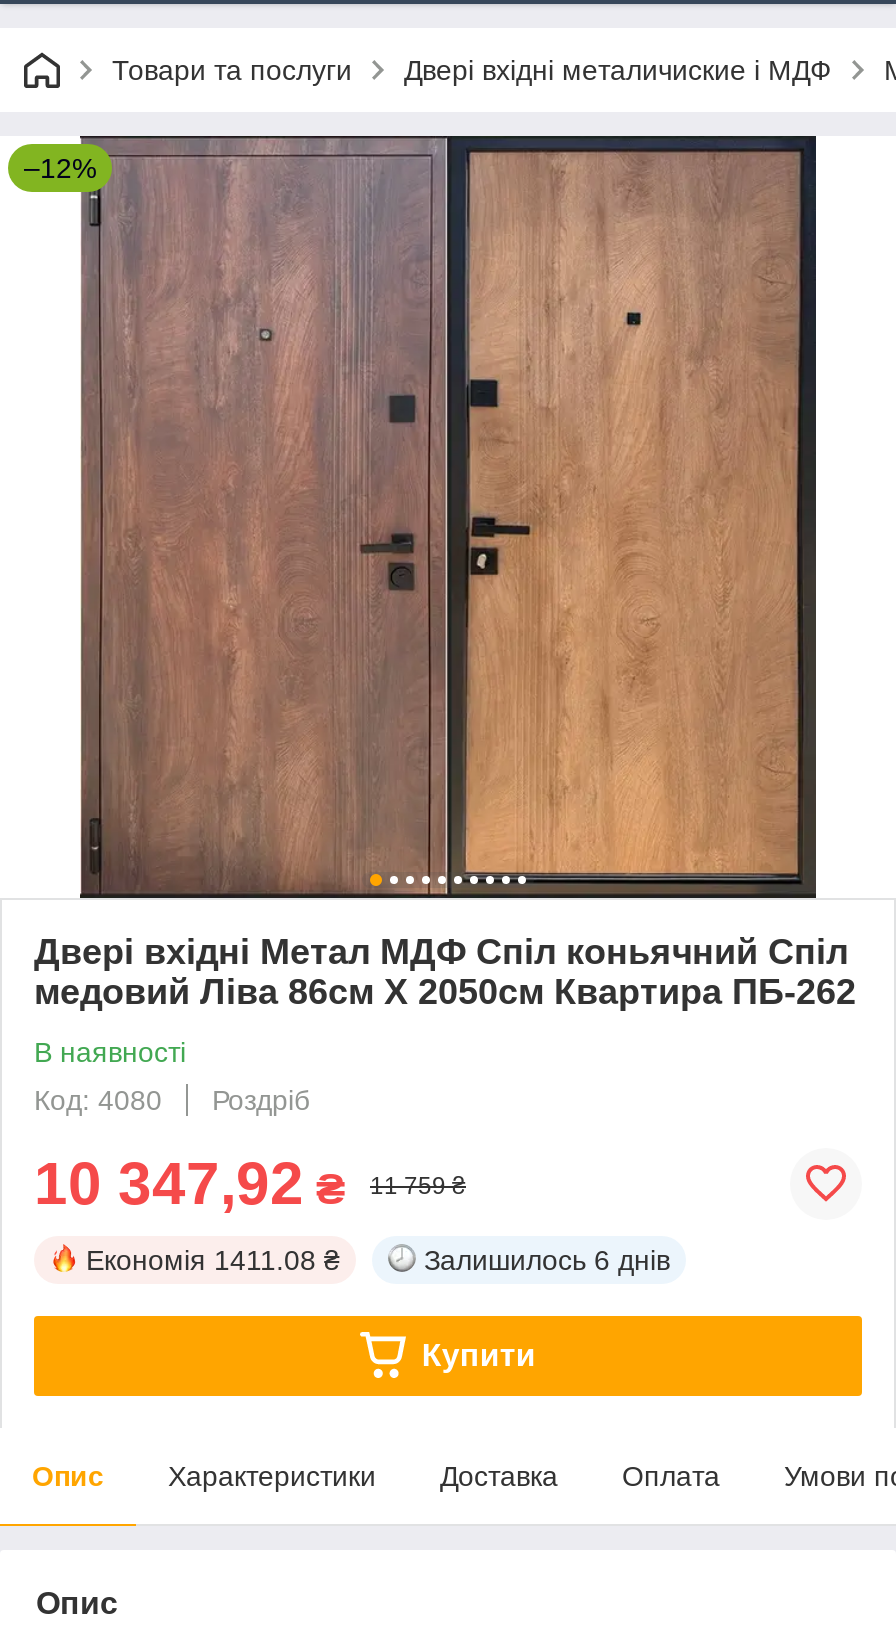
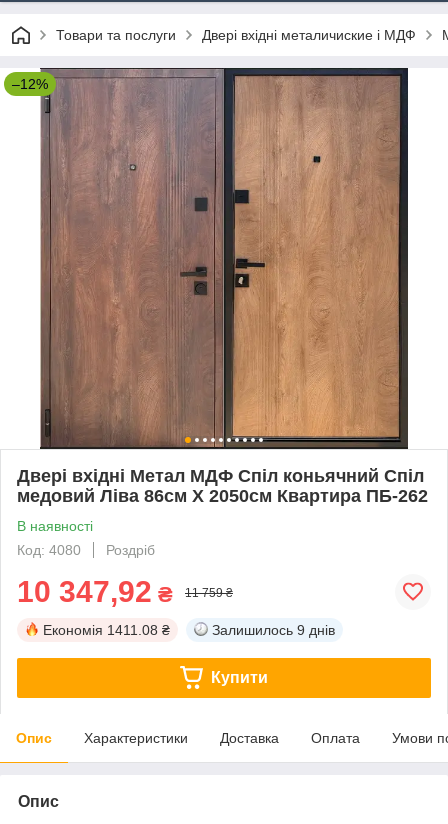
- Залишилось 6 днів
+ Залишилось 9 днів
